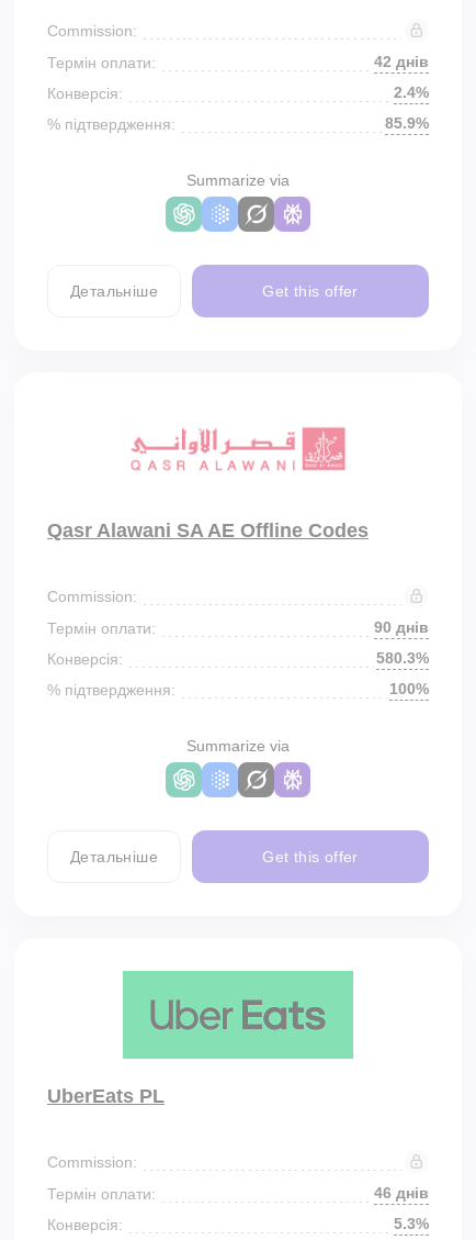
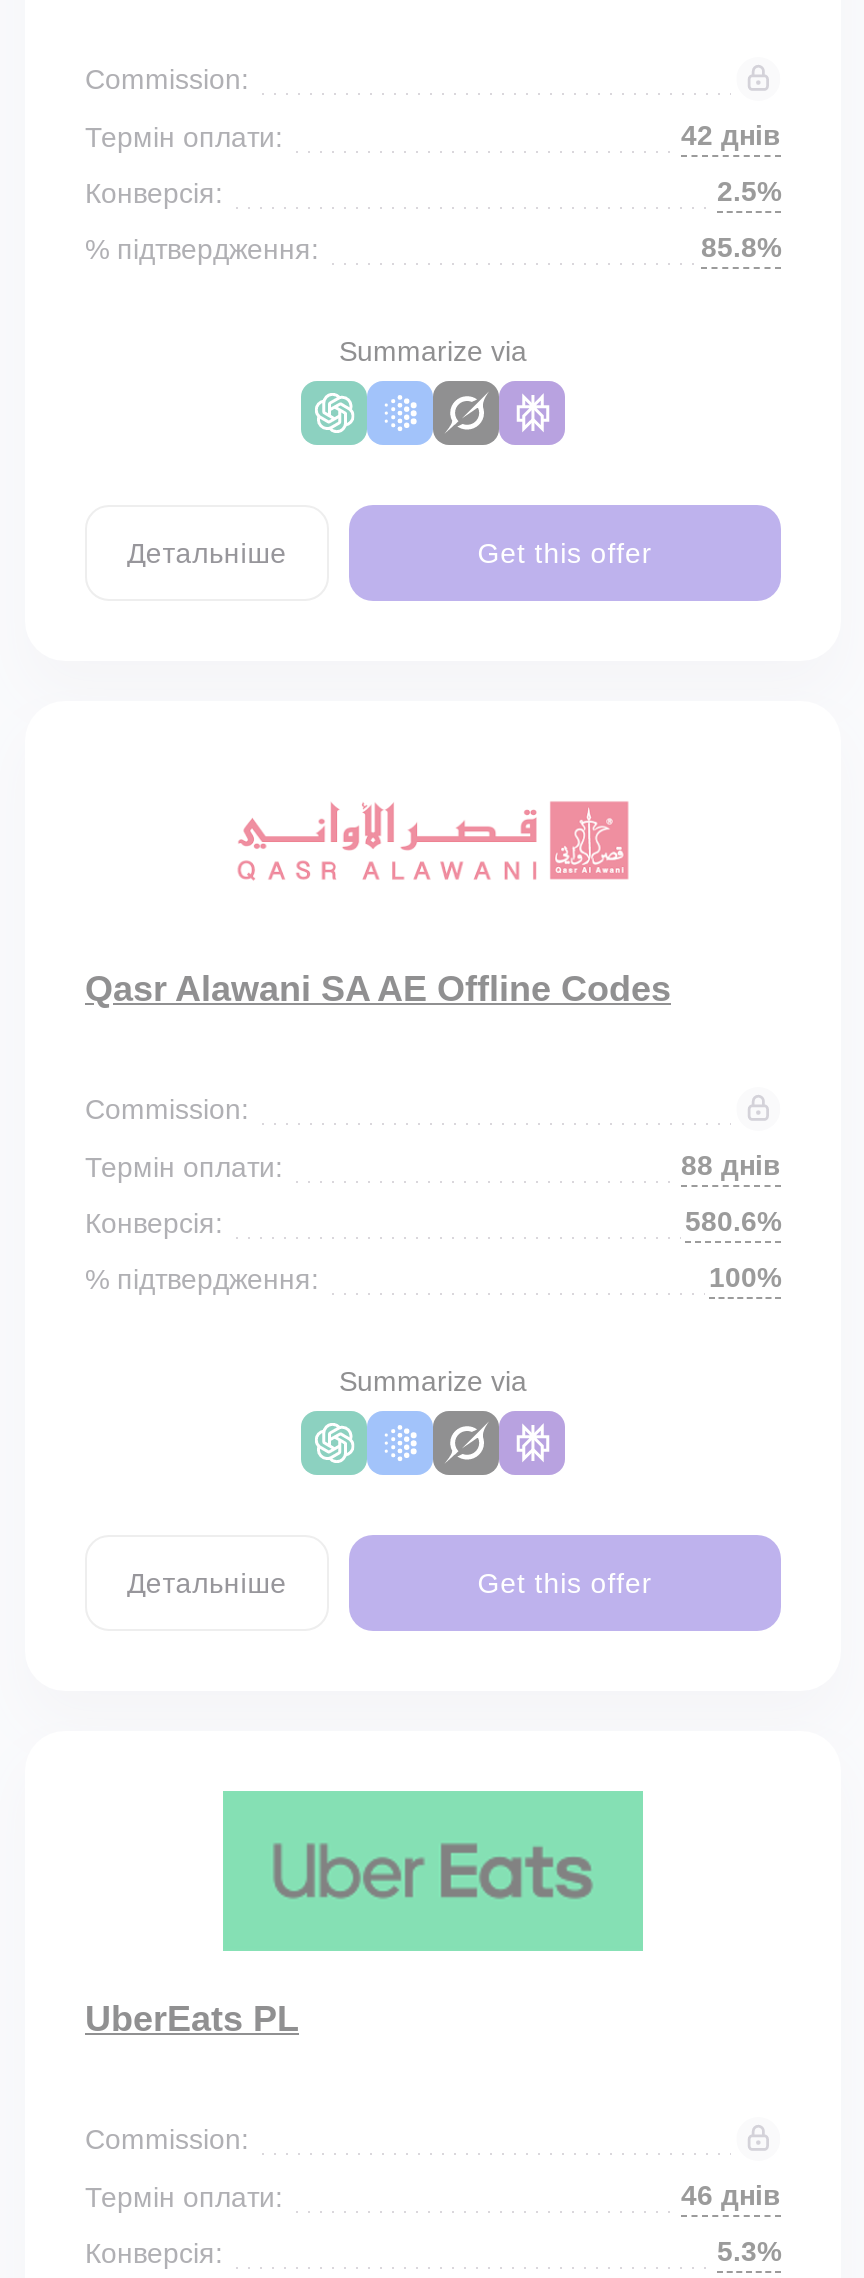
- 2.4%
+ 2.5%

- 85.9%
+ 85.8%

- 90 днів
+ 88 днів

- 580.3%
+ 580.6%
